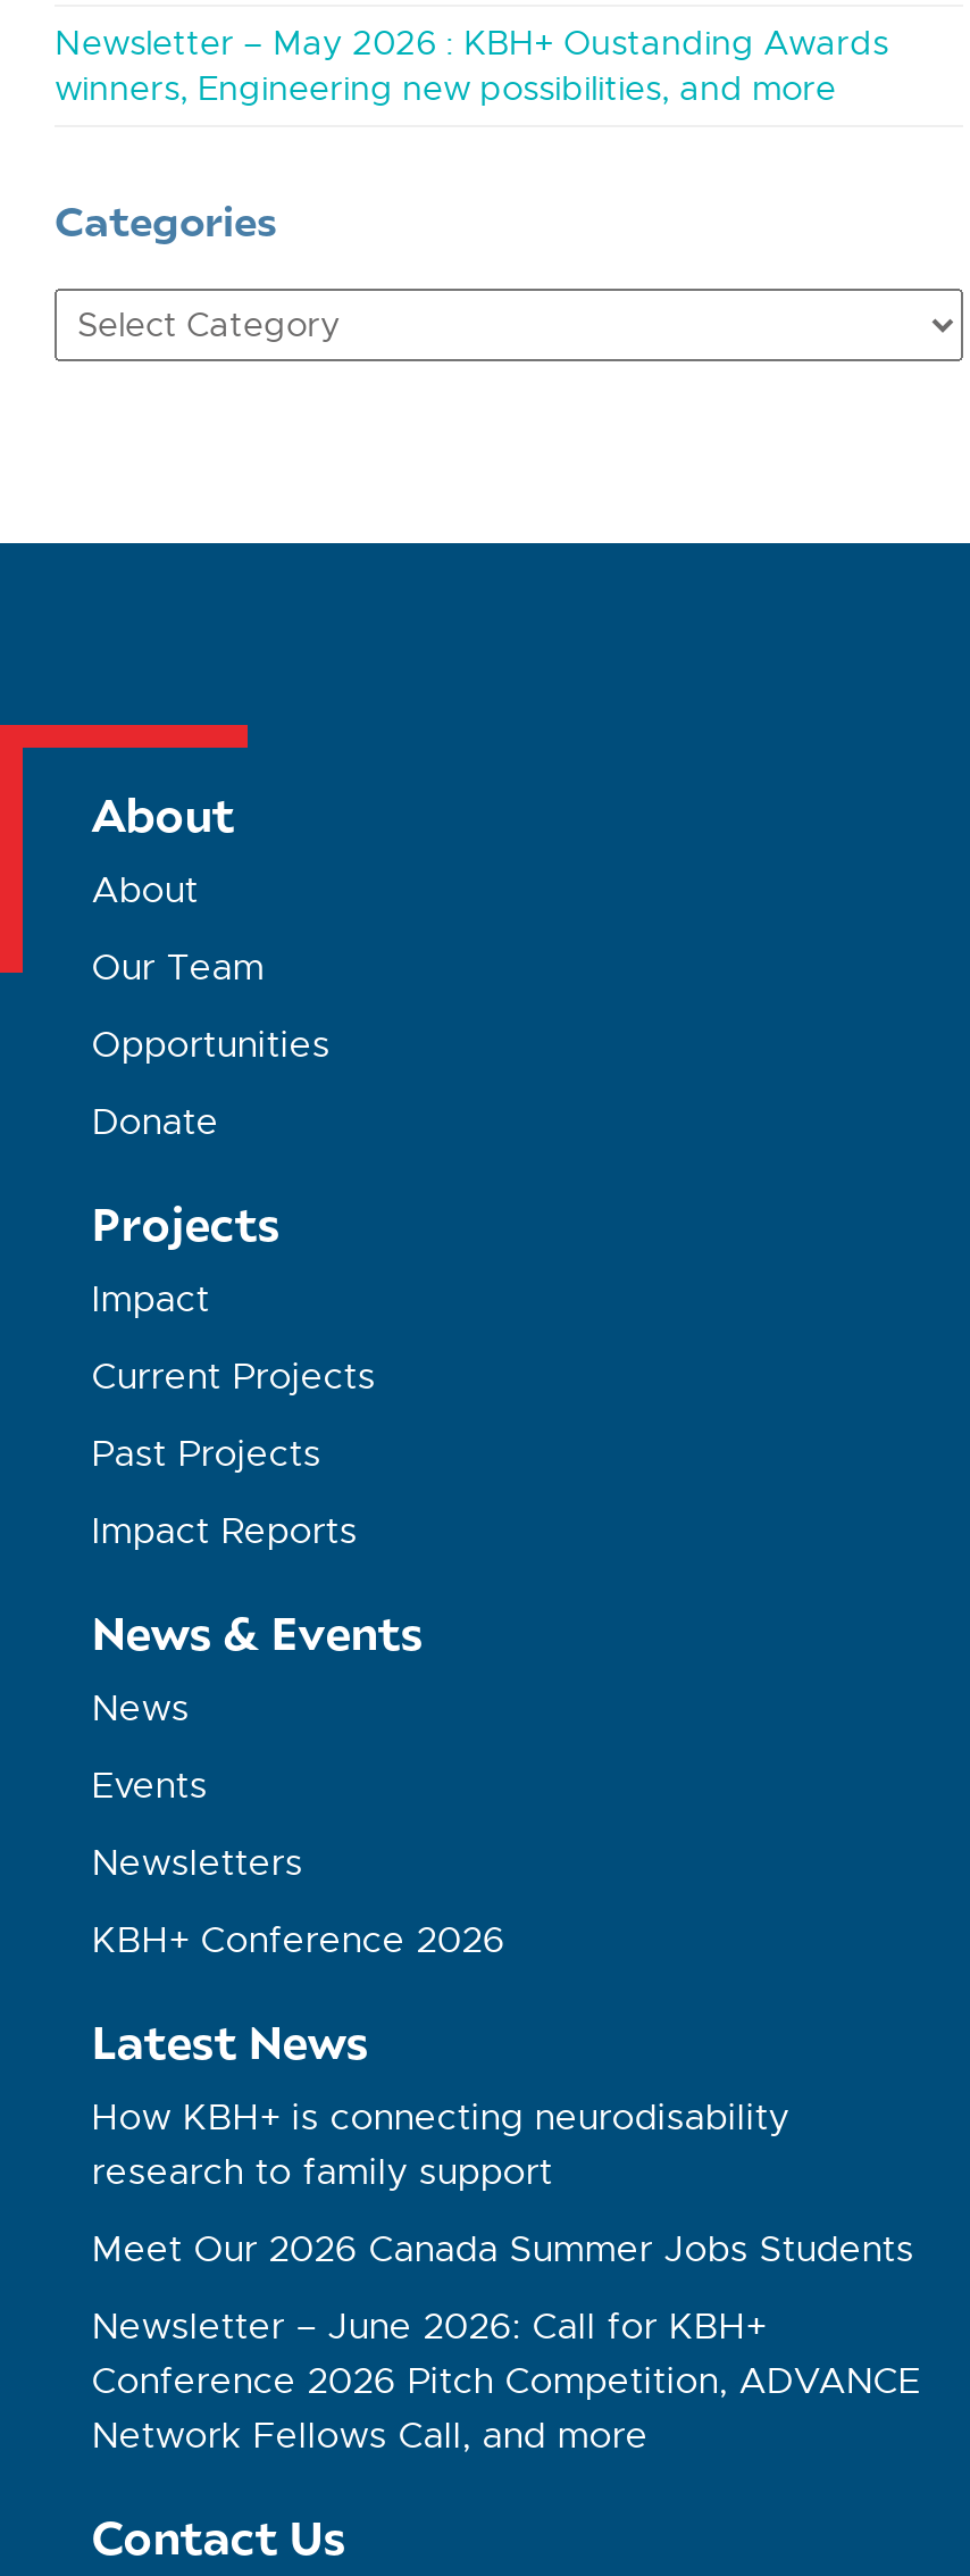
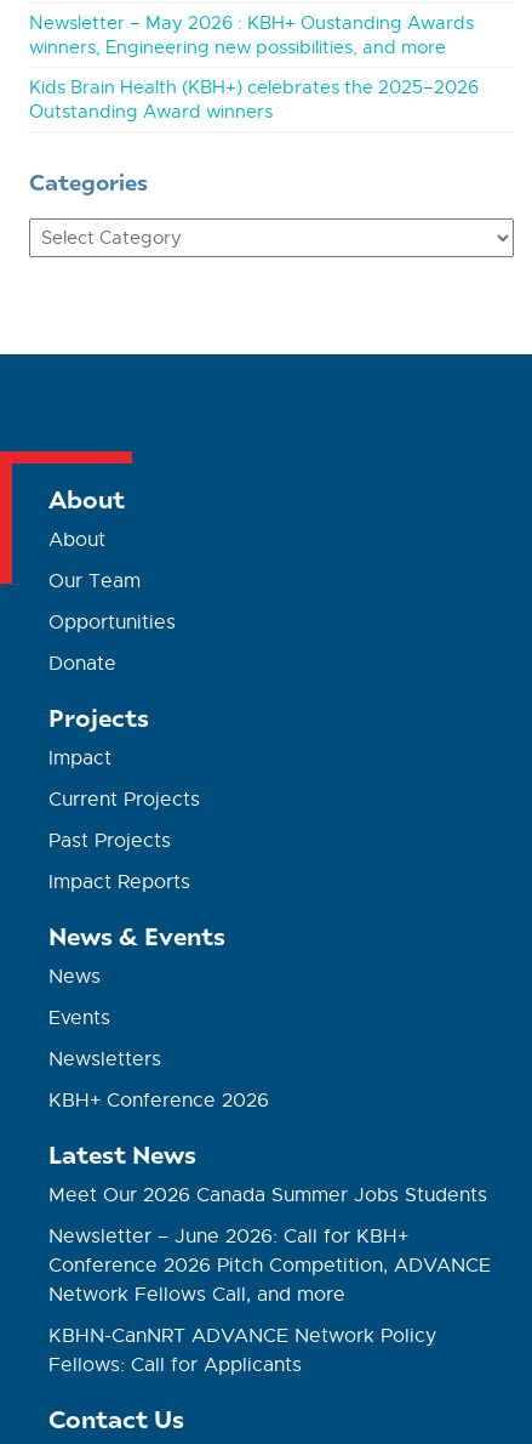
+ Kids Brain Health (KBH+) celebrates the 2025–2026
+ Outstanding Award winners

- How KBH+ is connecting neurodisability
- research to family support

+ KBHN-CanNRT ADVANCE Network Policy
+ Fellows: Call for Applicants
